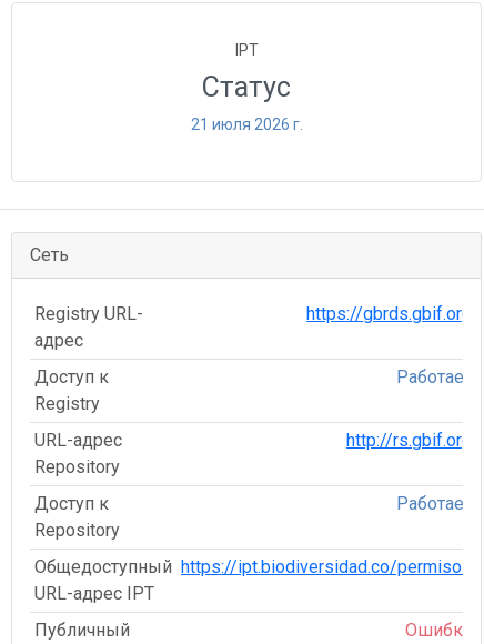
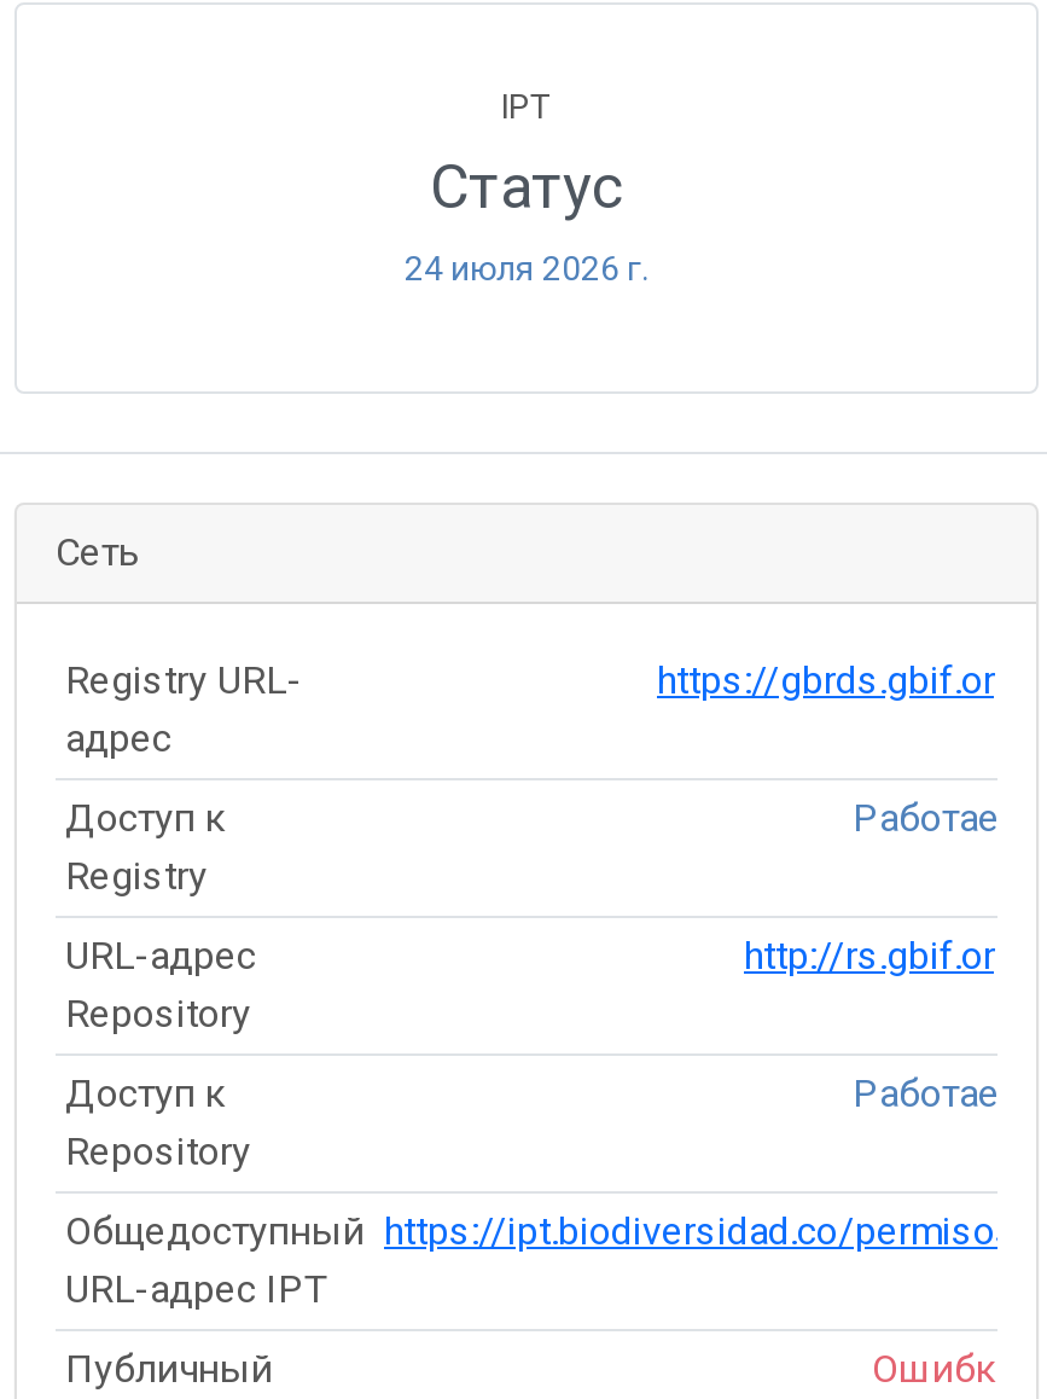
- 21 июля 2026 г.
+ 24 июля 2026 г.
